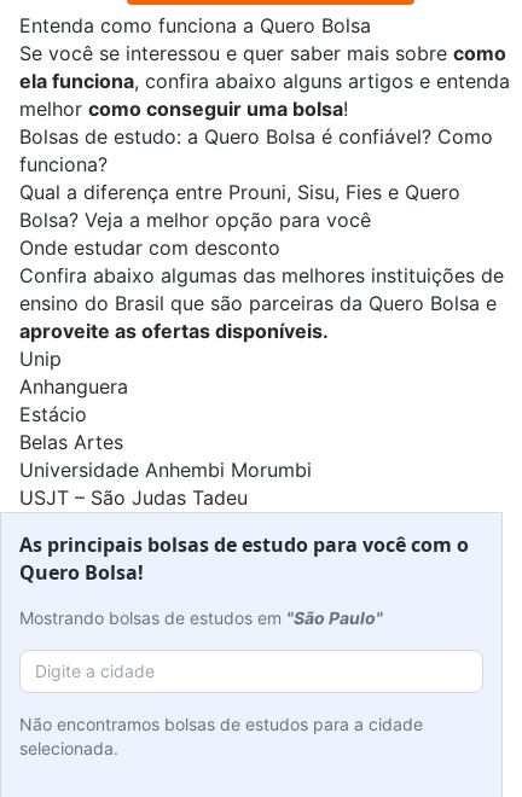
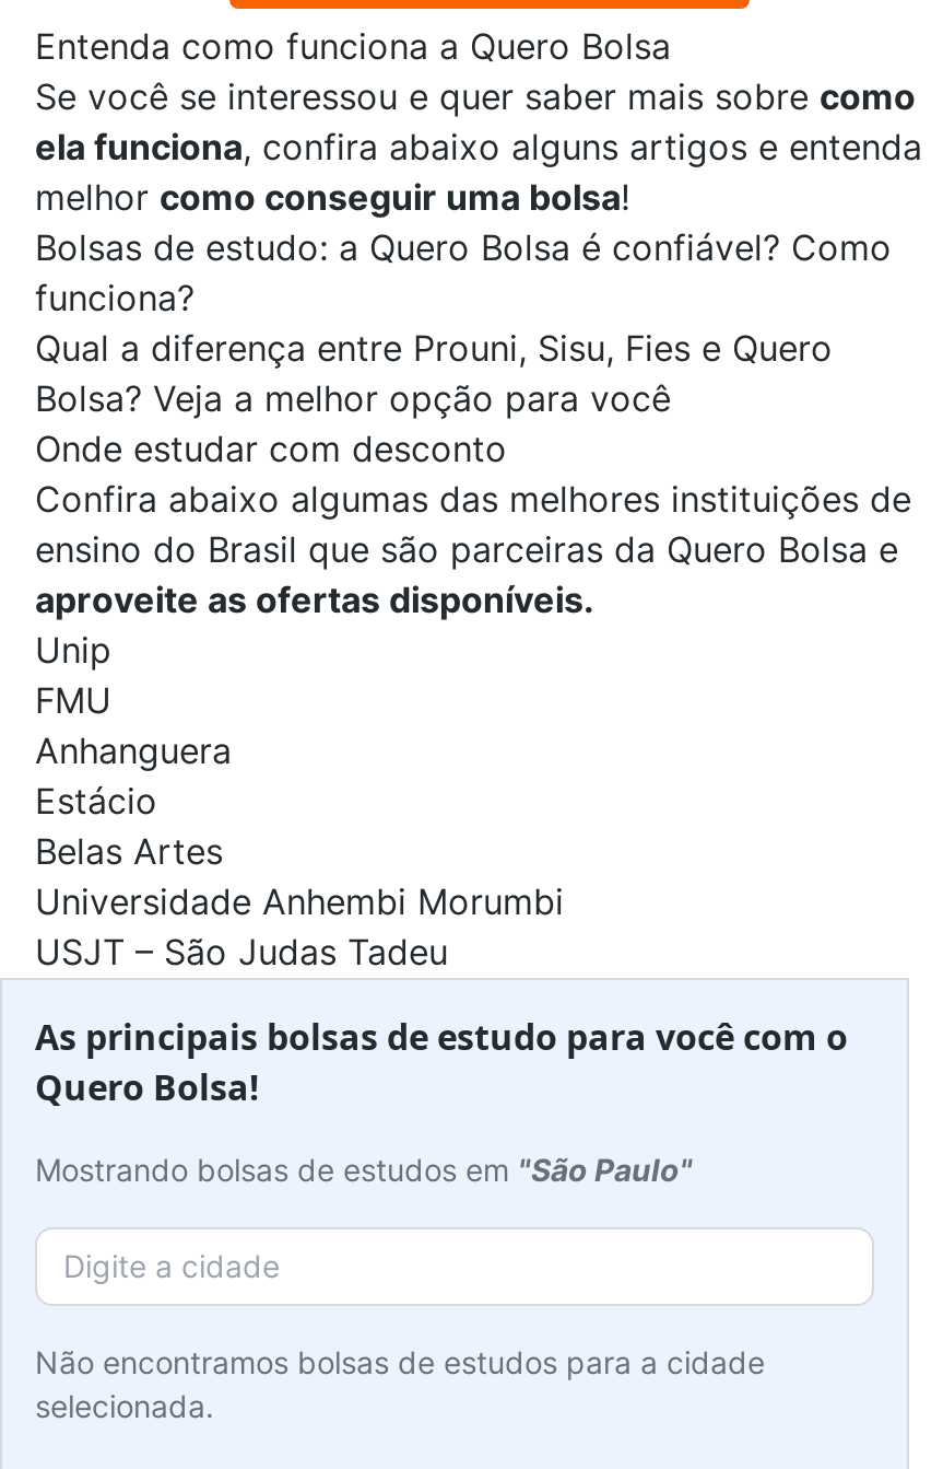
+ FMU
